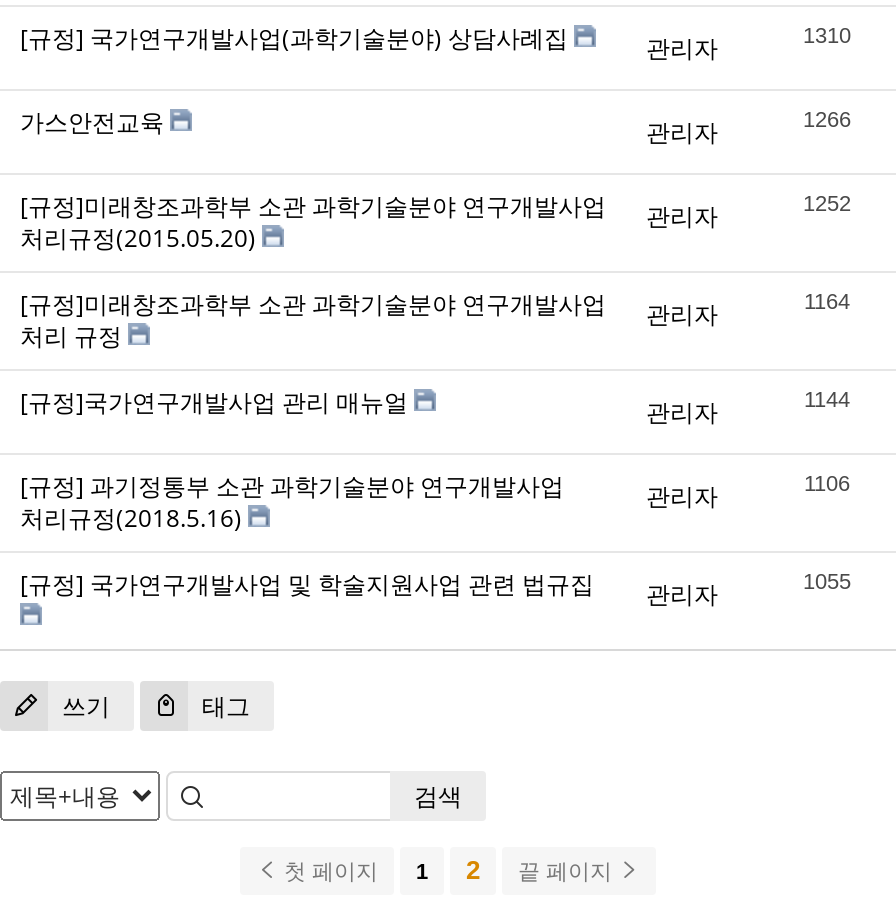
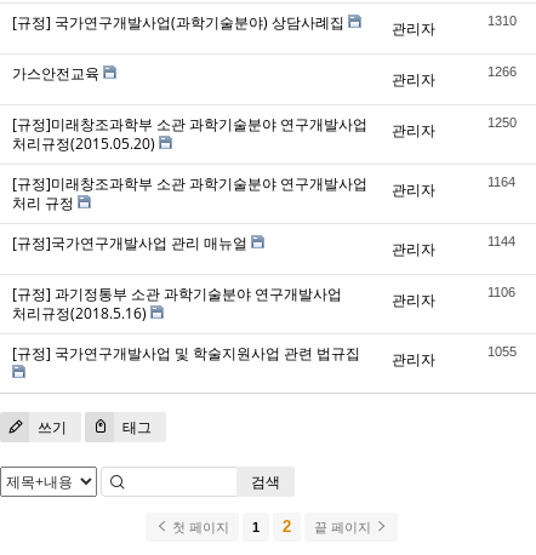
- 1252
+ 1250
